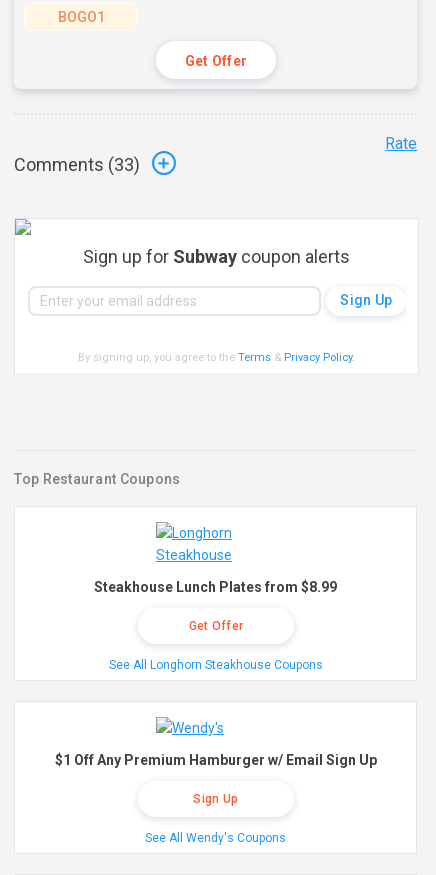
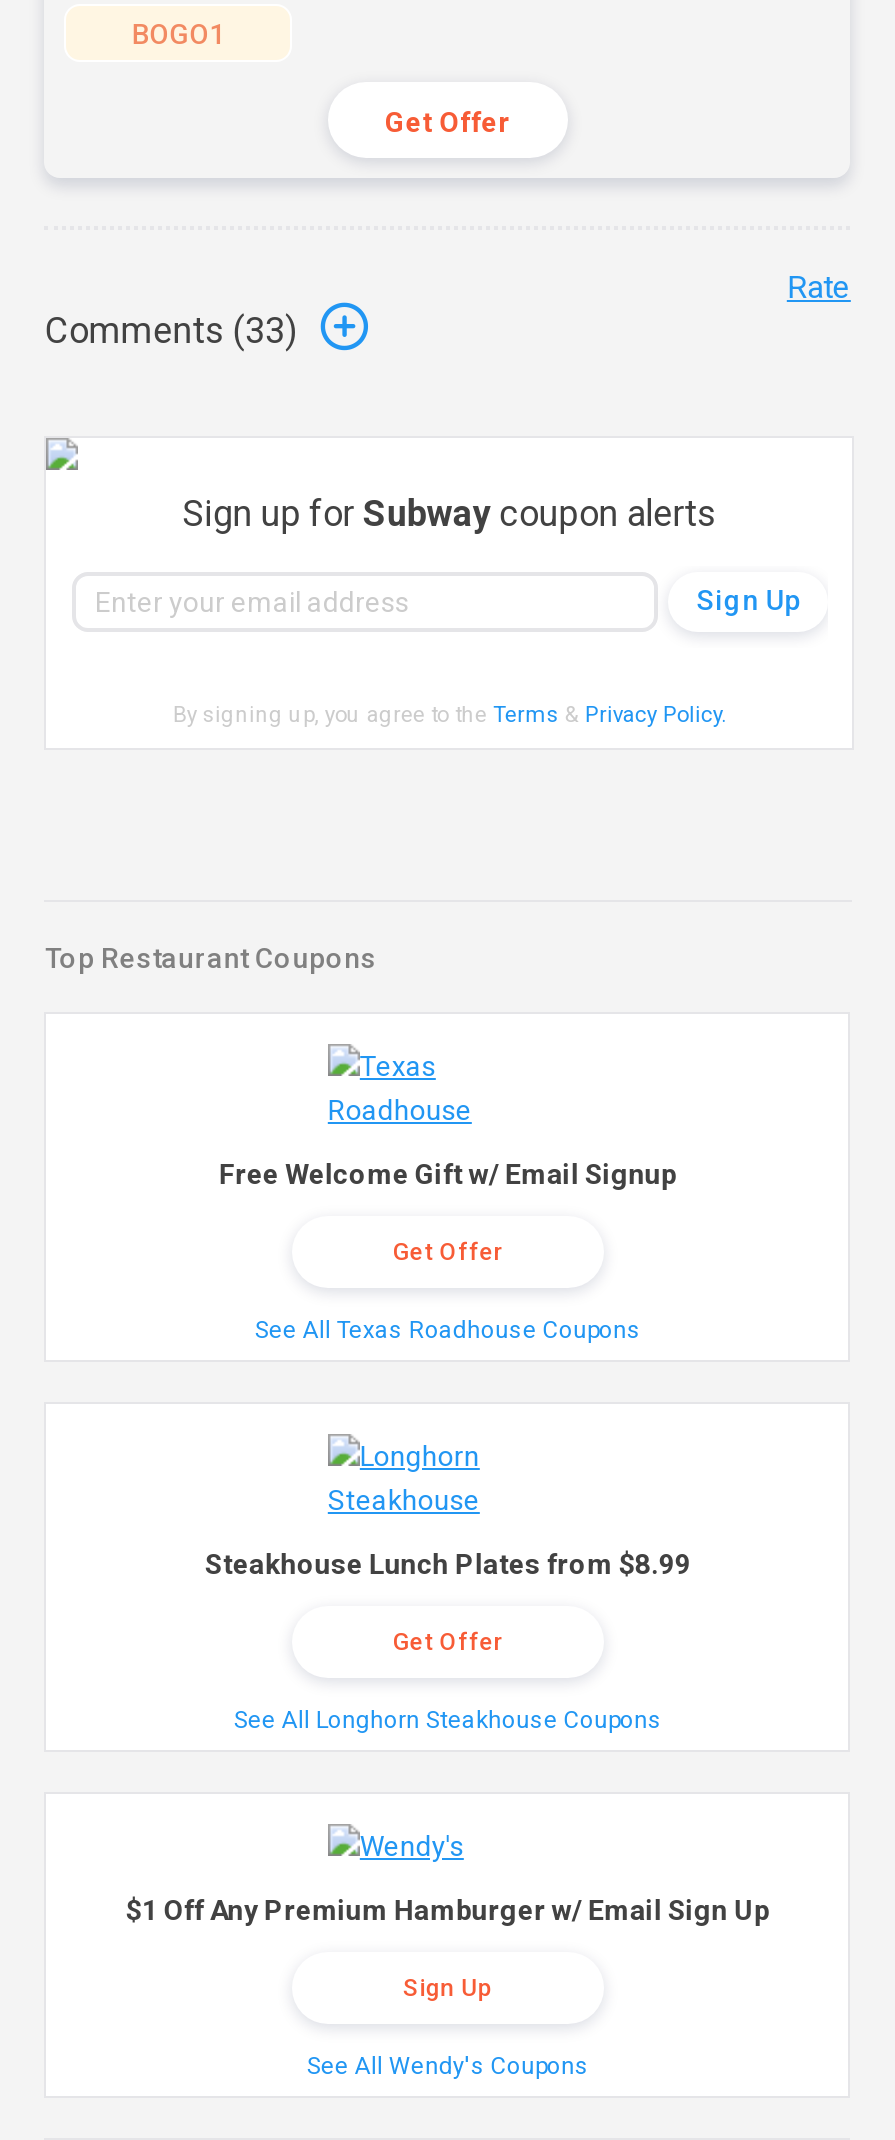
+ Free Welcome Gift w/ Email Signup
+ Get Offer
+ See All Texas Roadhouse Coupons
